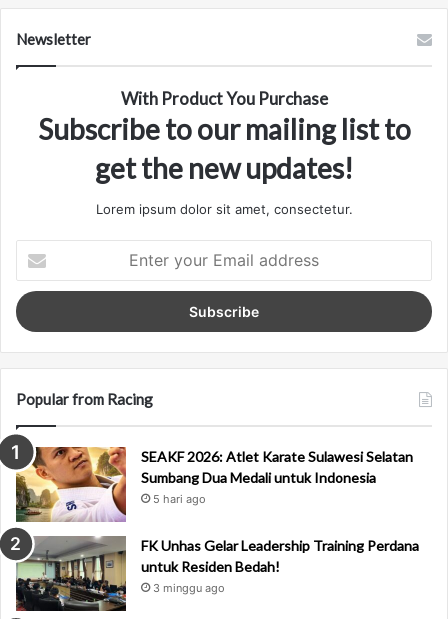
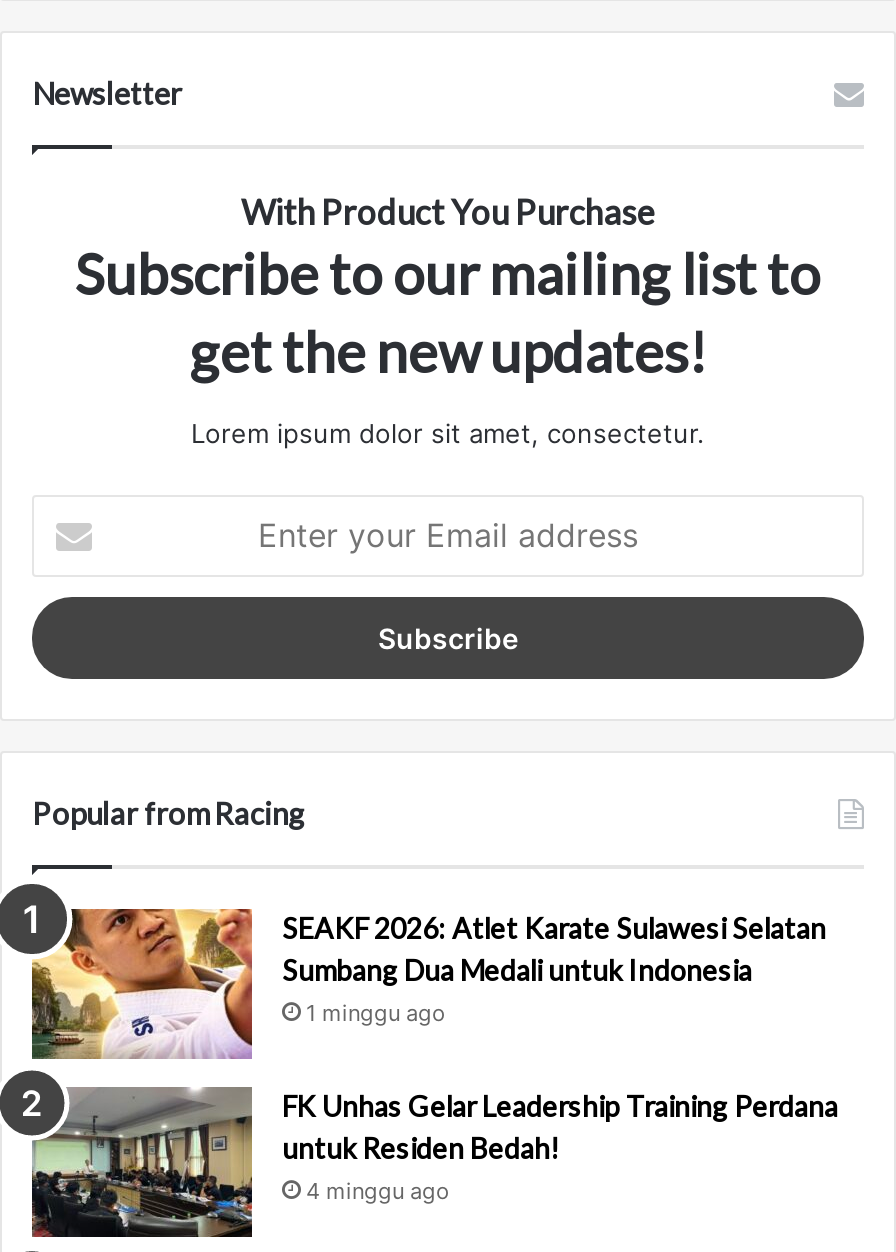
- 5 hari ago
+ 1 minggu ago

- 3 minggu ago
+ 4 minggu ago
